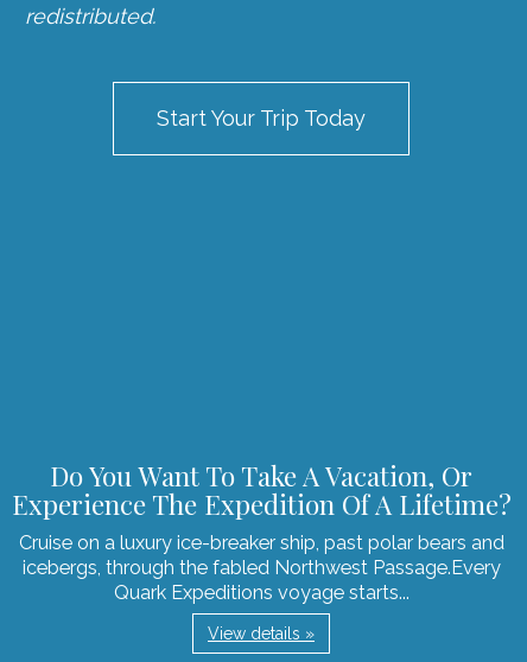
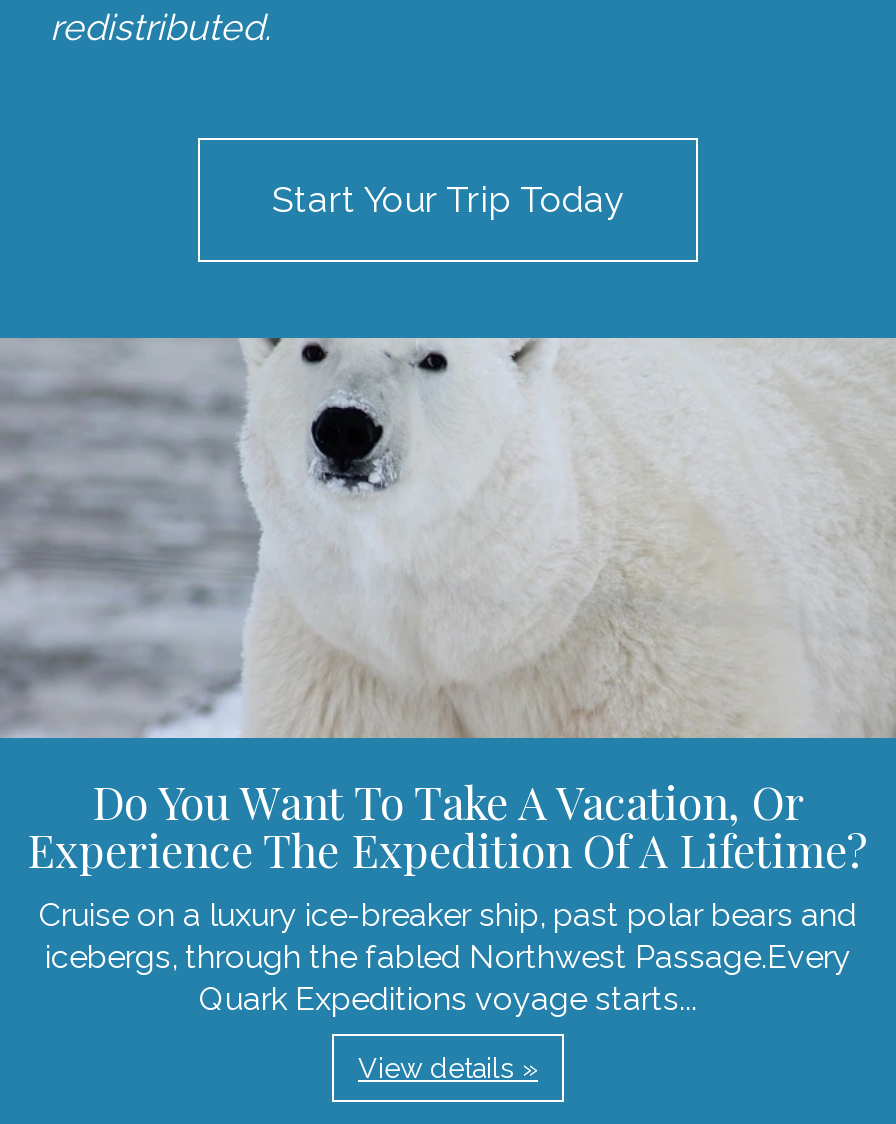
+ [image]
